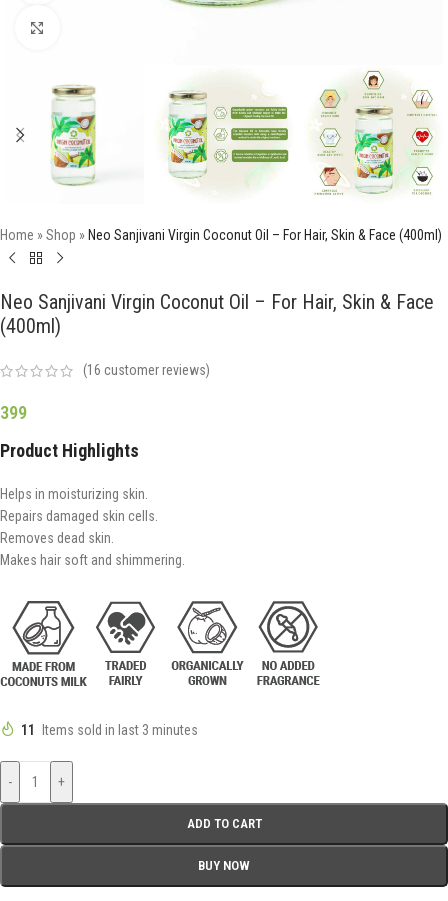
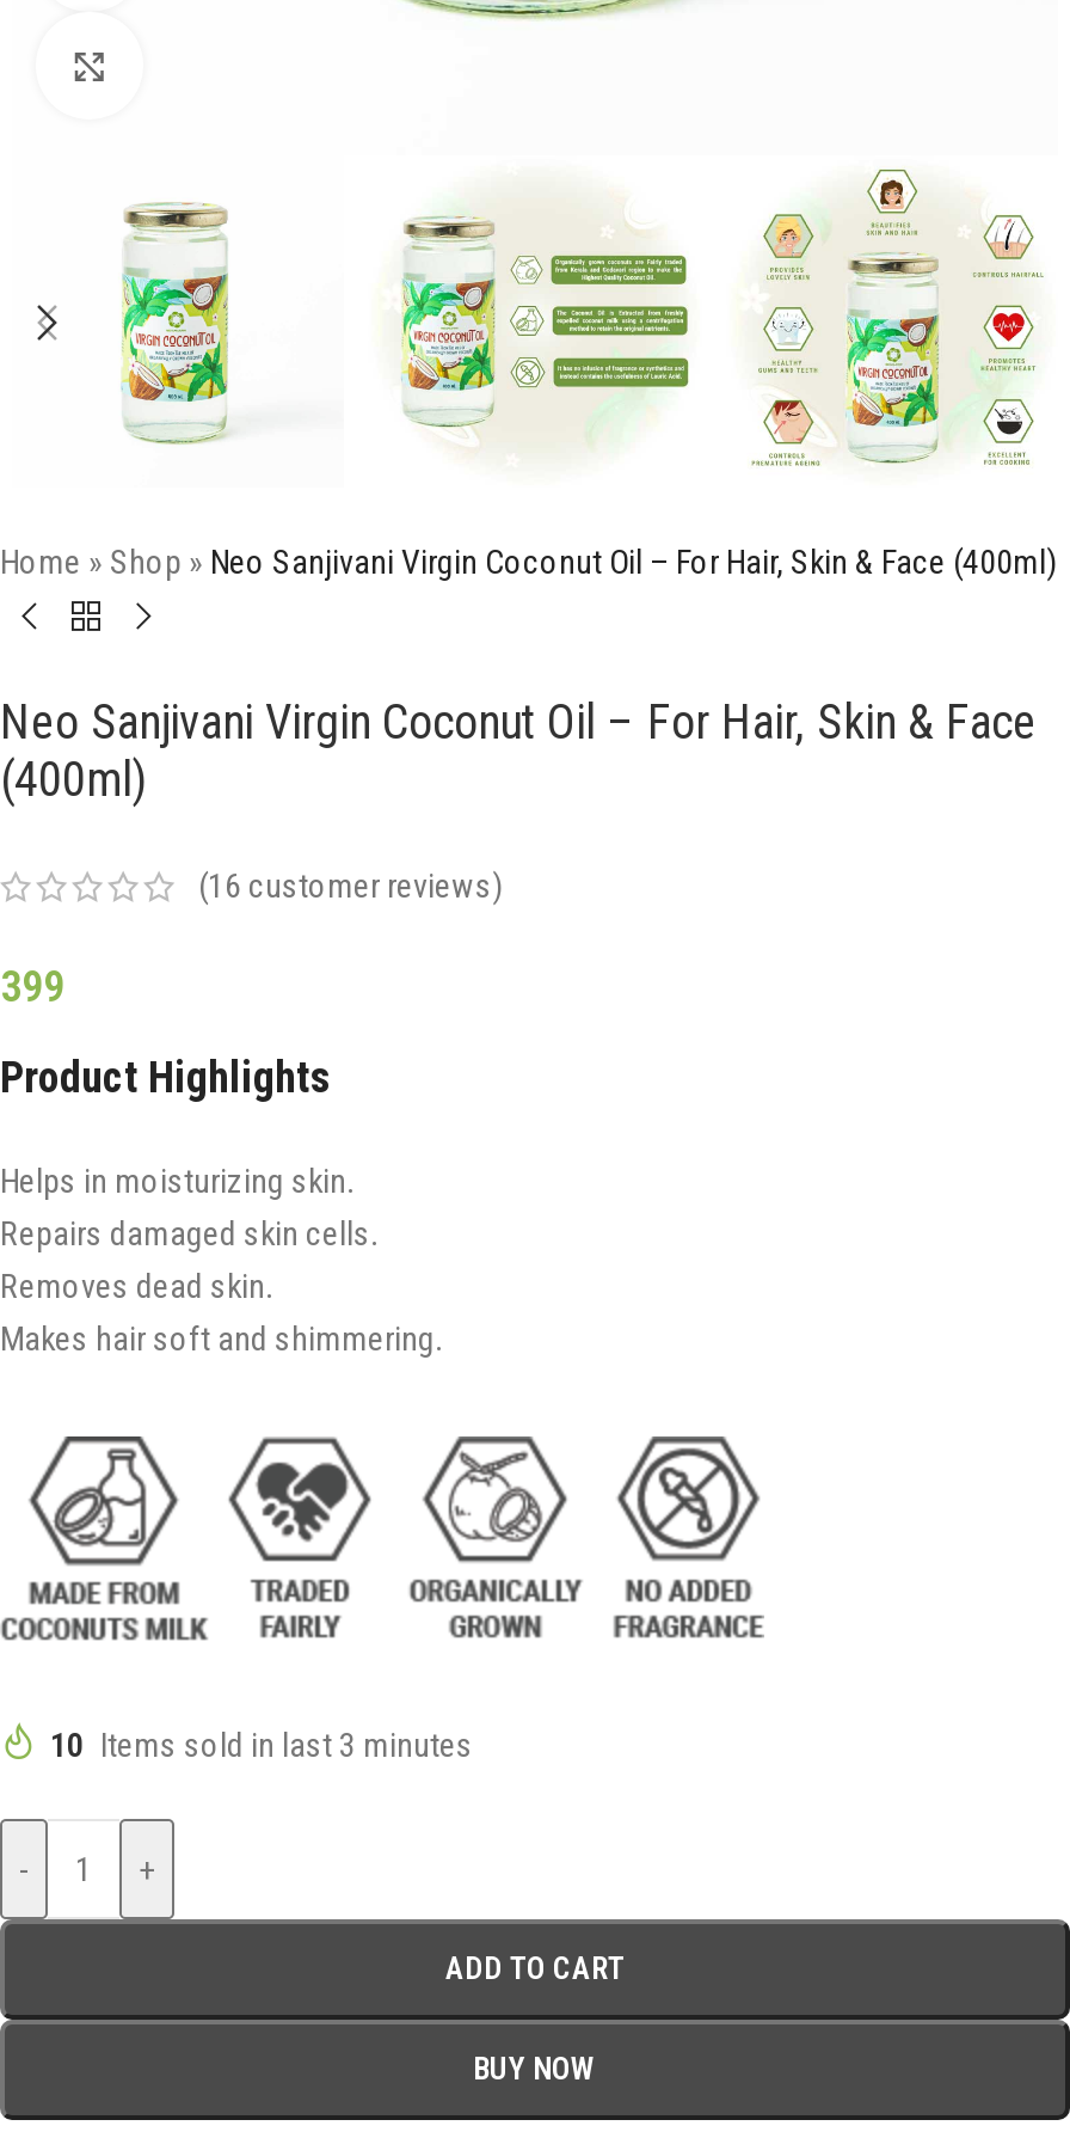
- 11 Items sold in last 3 minutes
+ 10 Items sold in last 3 minutes
